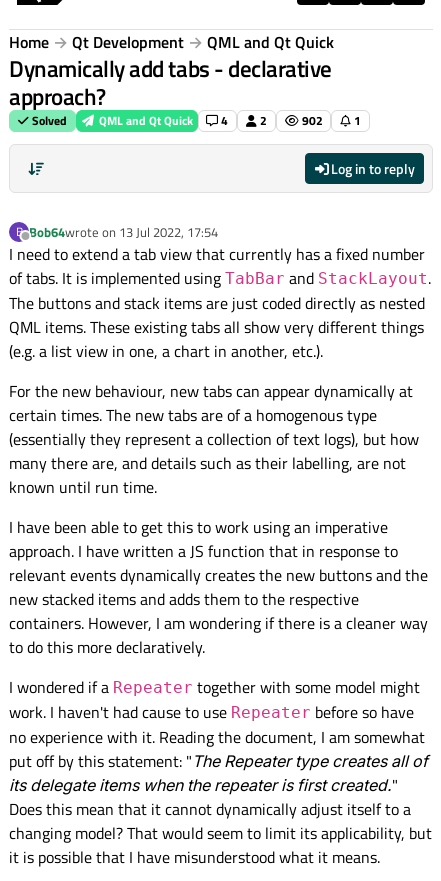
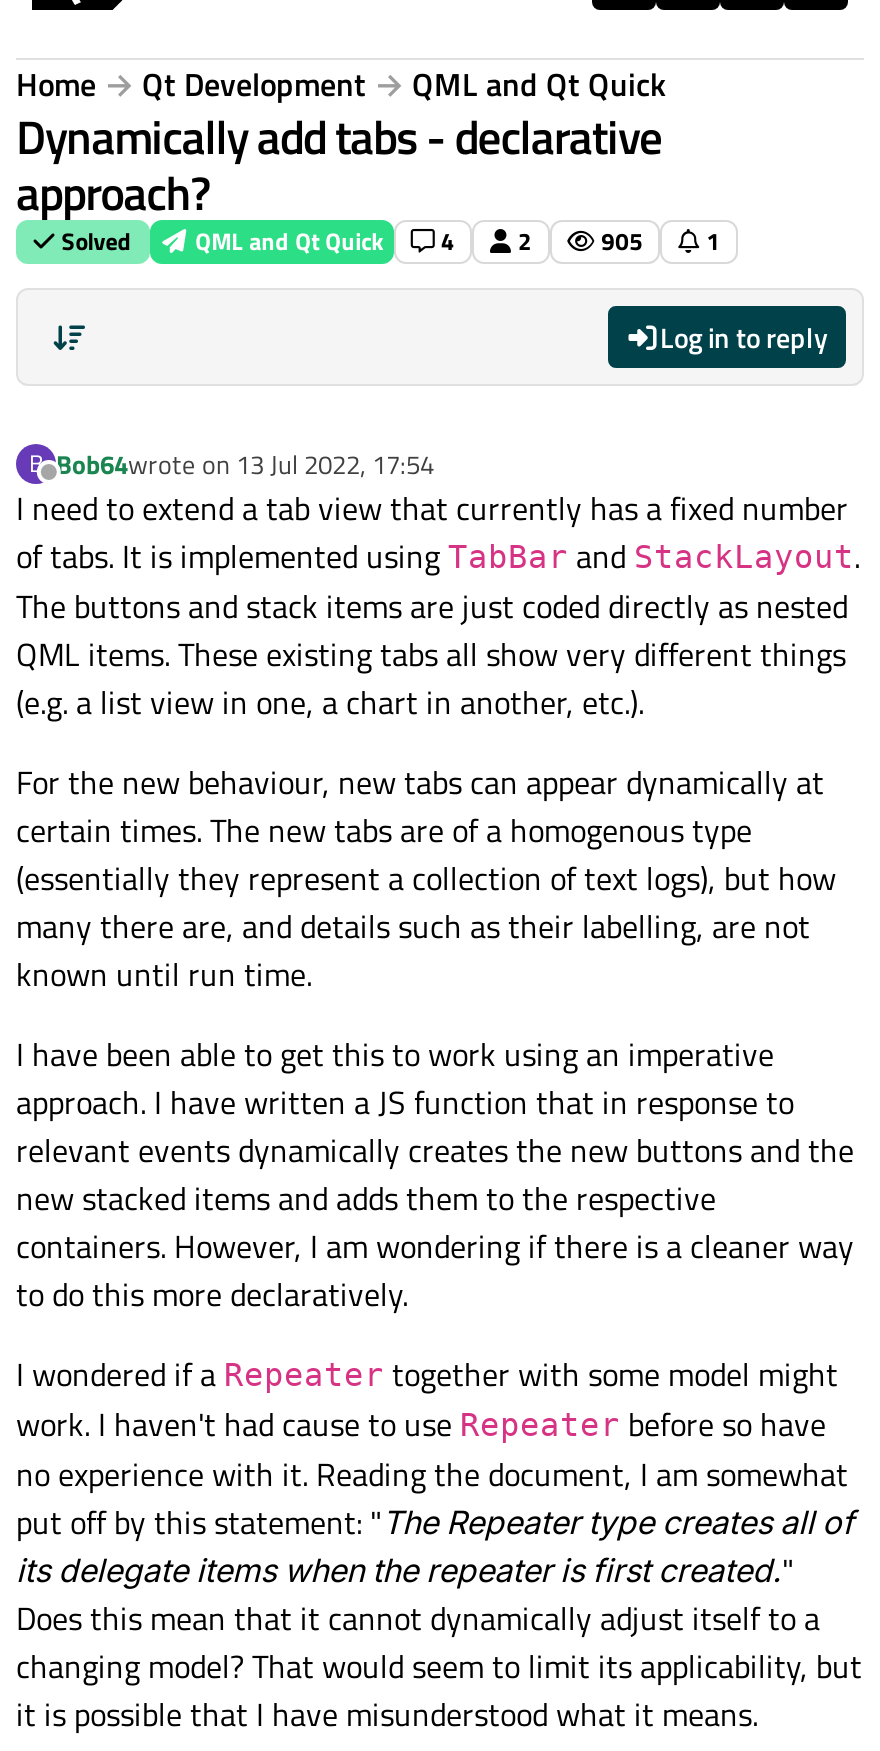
- Solved QML and Qt Quick 4 2 902 1
+ Solved QML and Qt Quick 4 2 905 1
